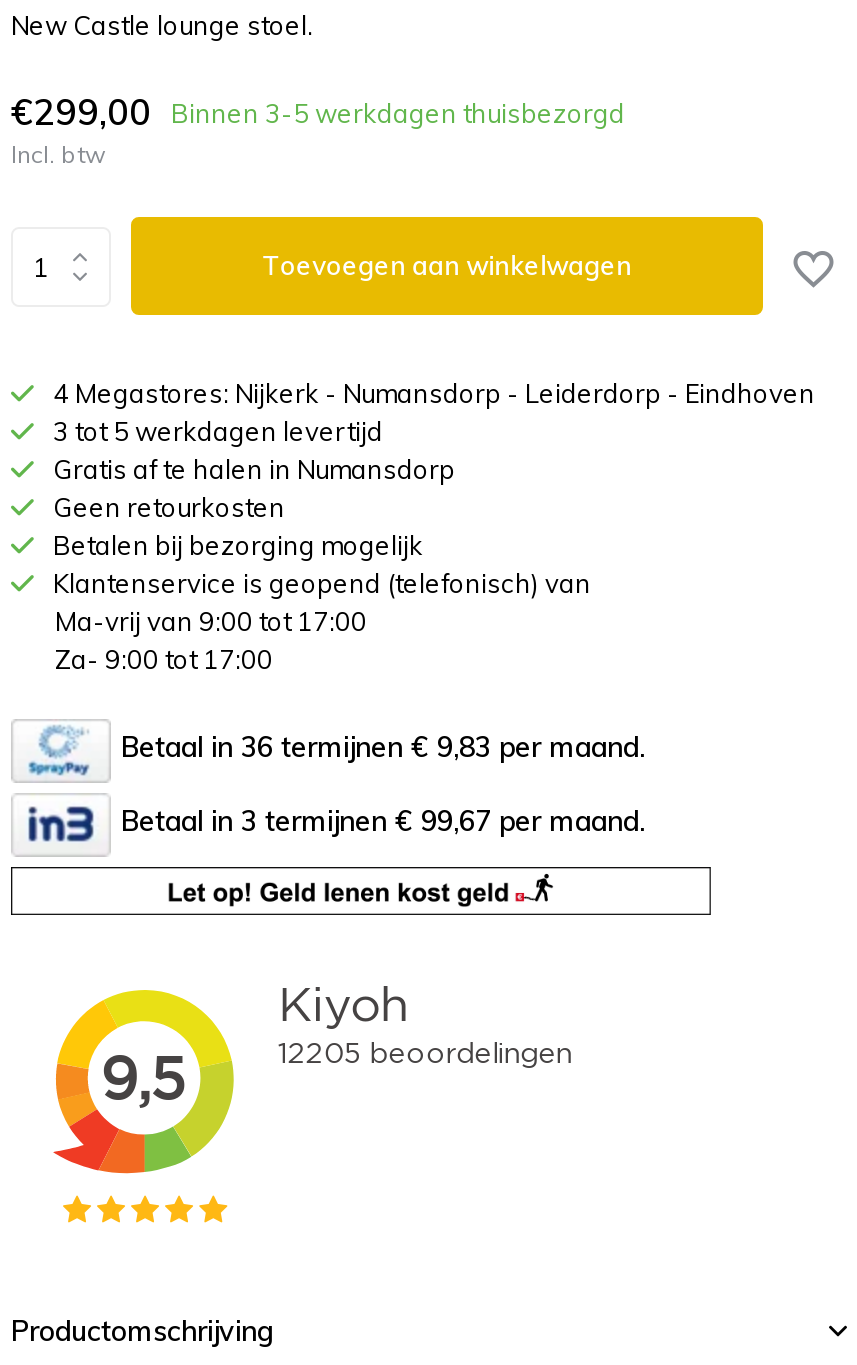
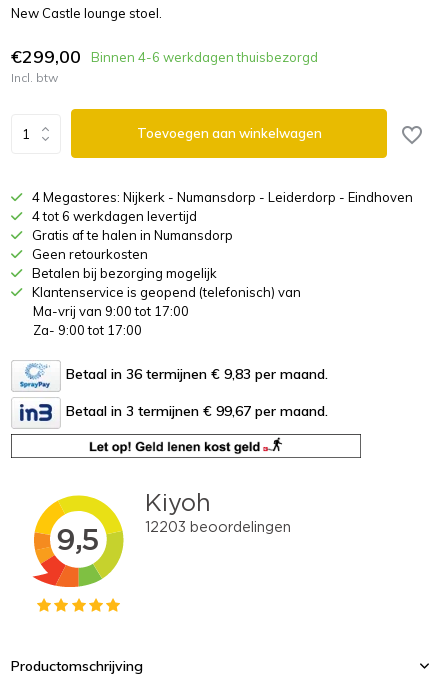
- Binnen 3-5 werkdagen thuisbezorgd
+ Binnen 4-6 werkdagen thuisbezorgd

- 3 tot 5 werkdagen levertijd
+ 4 tot 6 werkdagen levertijd
